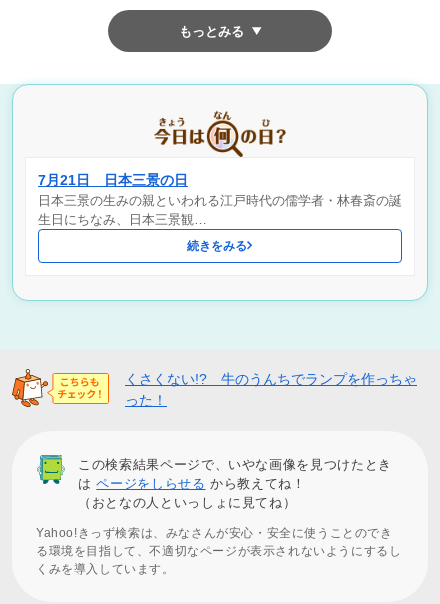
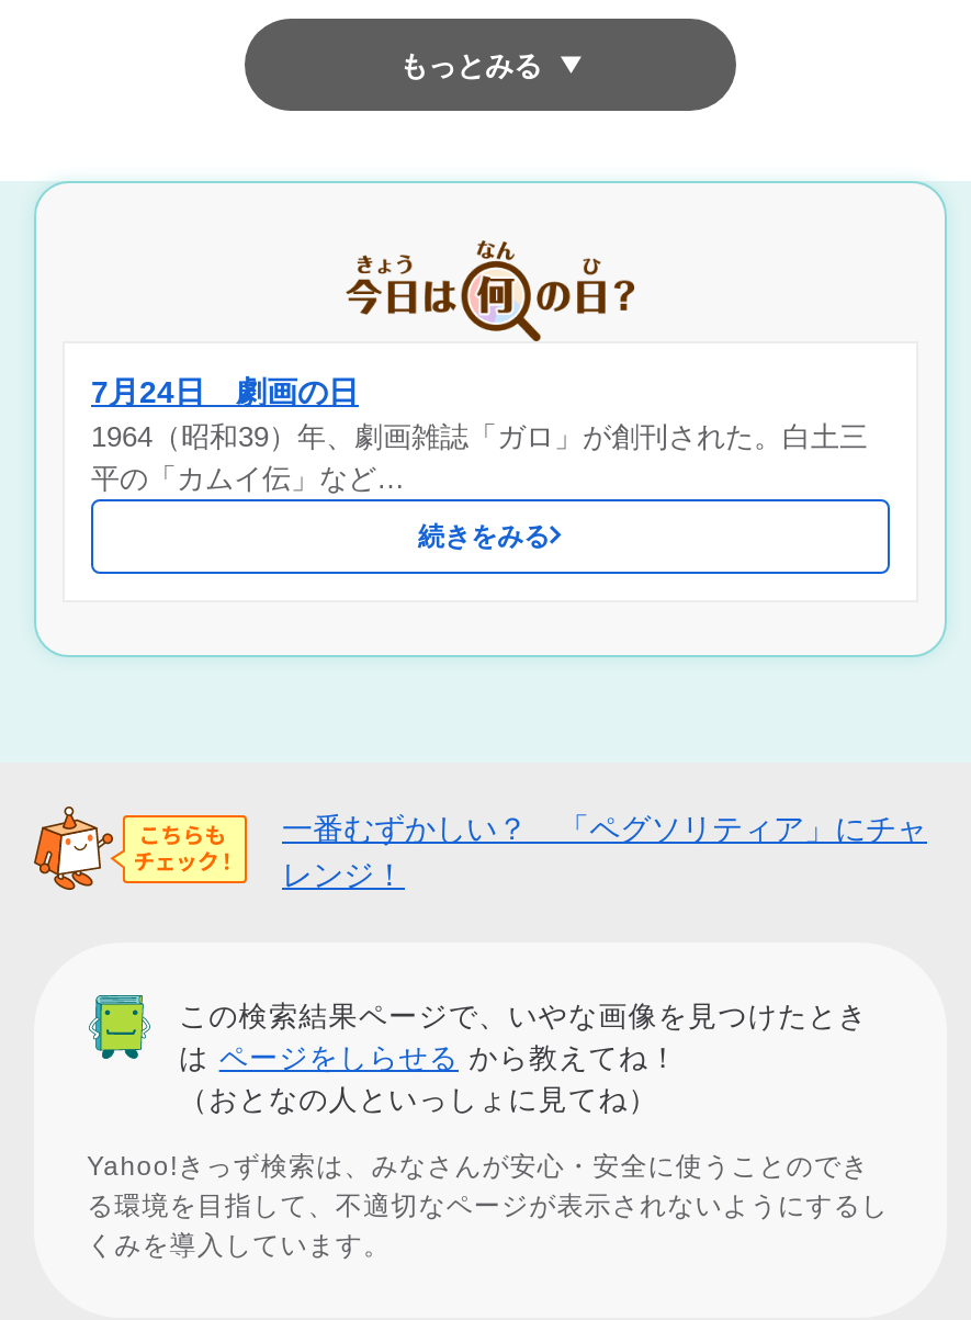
- 7月21日 日本三景の日
- 日本三景の生みの親といわれる江戸時代の儒学者・林春斎の誕
- 生日にちなみ、日本三景観…
+ 7月24日 劇画の日
+ 1964（昭和39）年、劇画雑誌「ガロ」が創刊された。白土三
+ 平の「カムイ伝」など…

- くさくない!? 牛のうんちでランプを作っちゃ
- った！
+ 一番むずかしい？ 「ペグソリティア」にチャ
+ レンジ！
